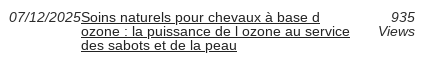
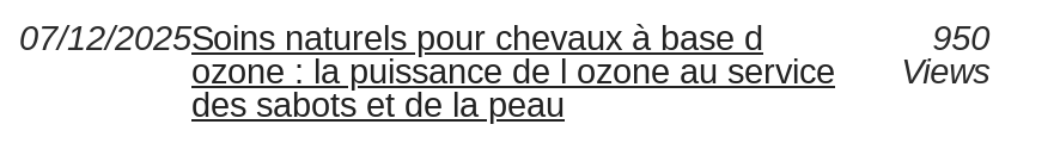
- 935
+ 950
